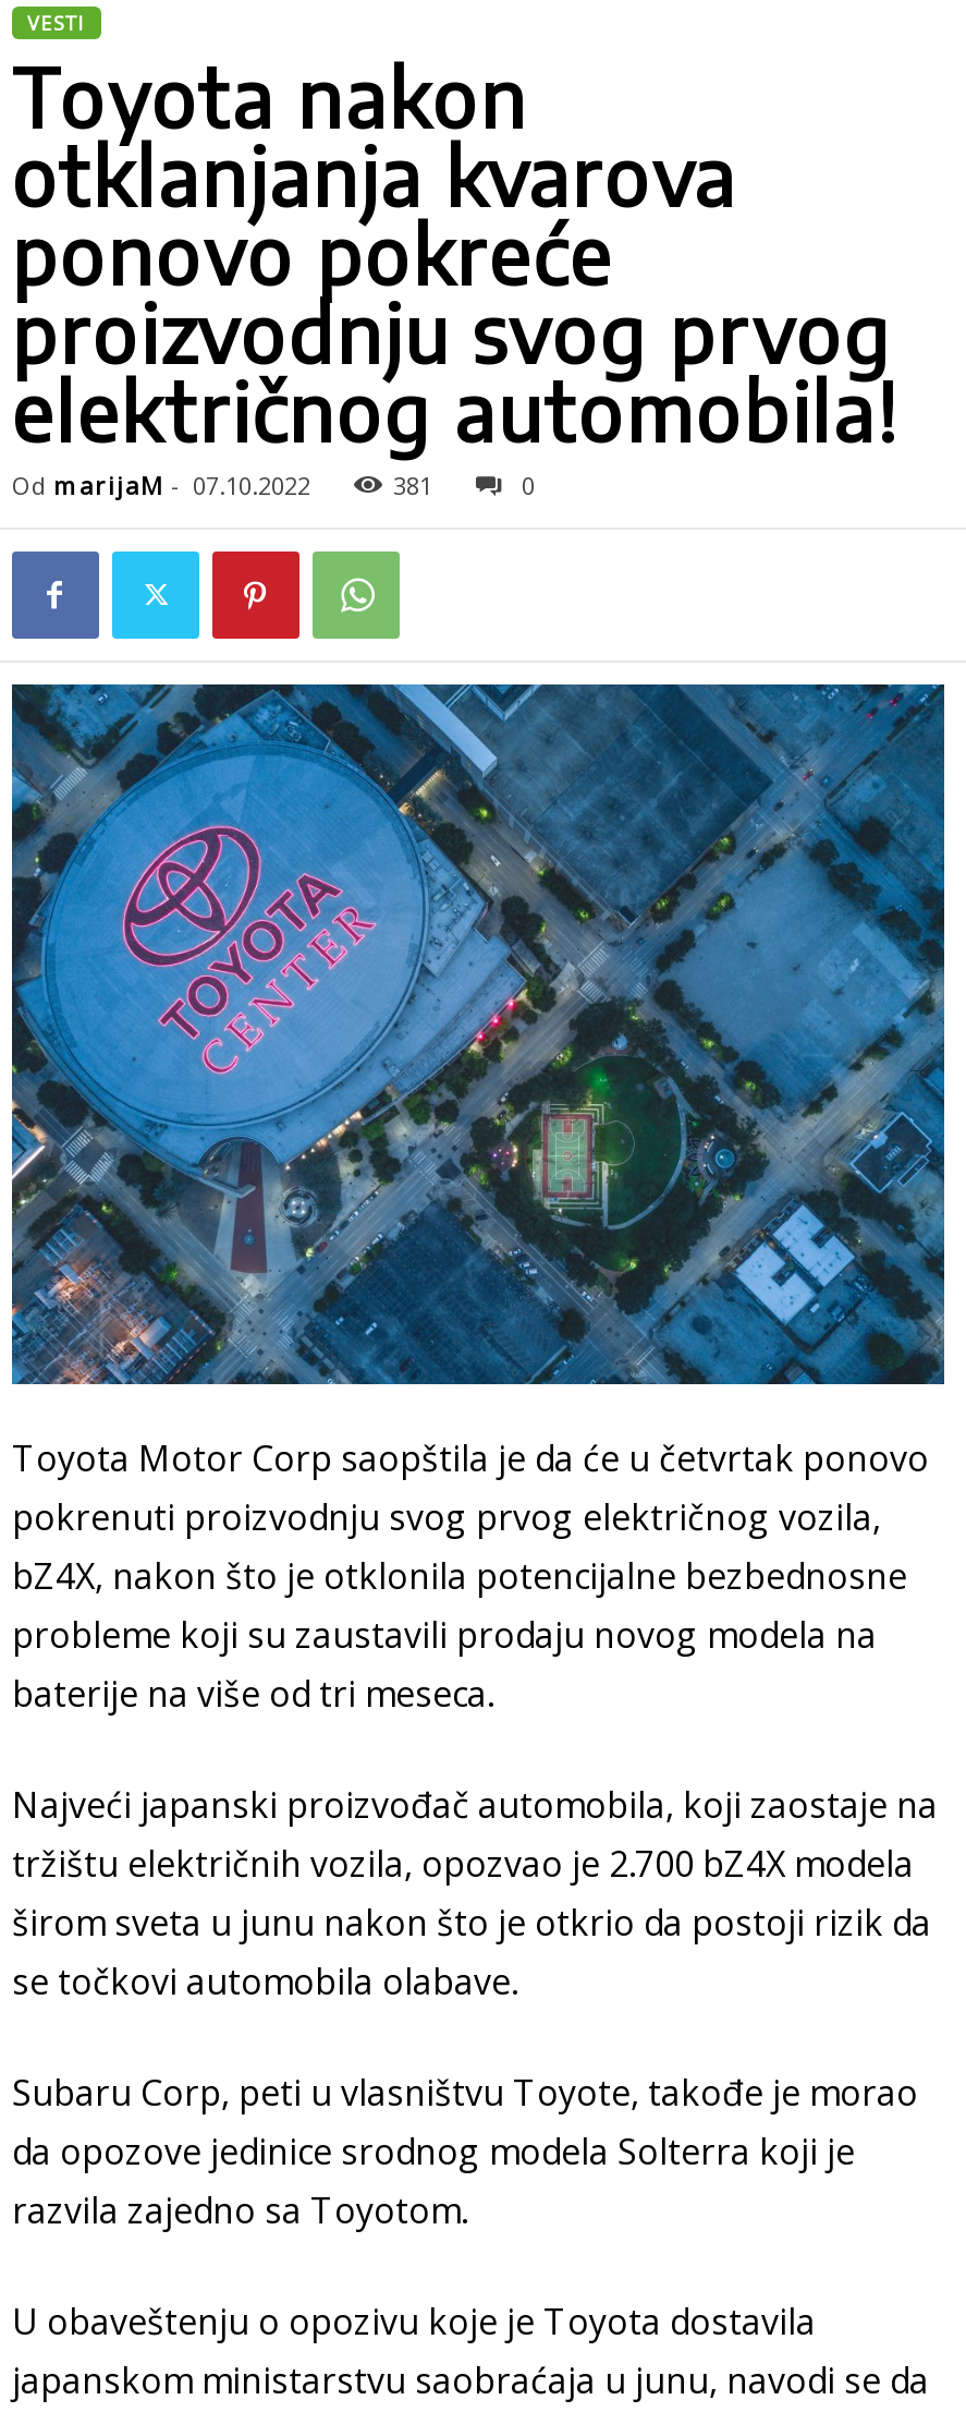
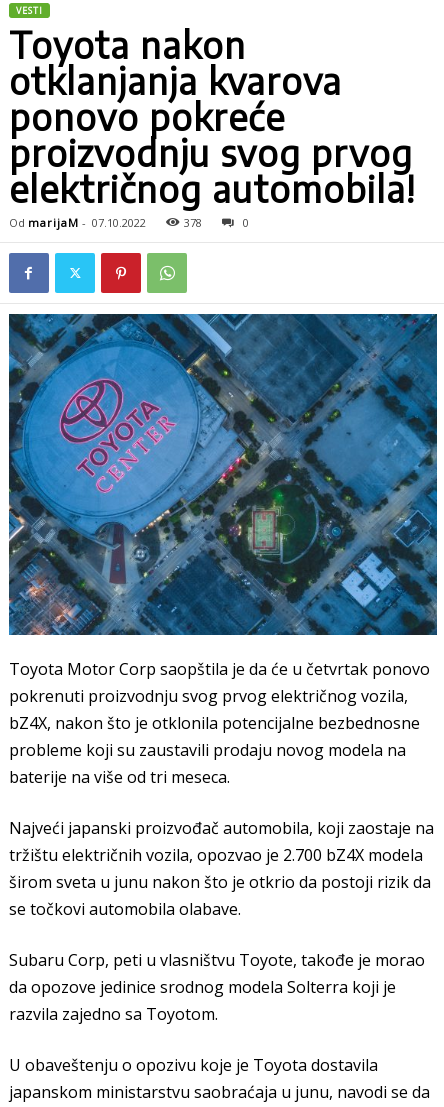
- 381
+ 378
